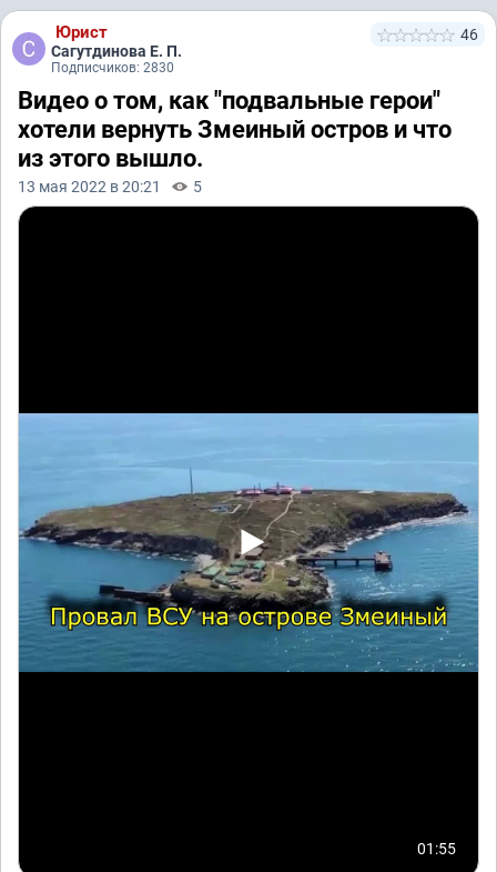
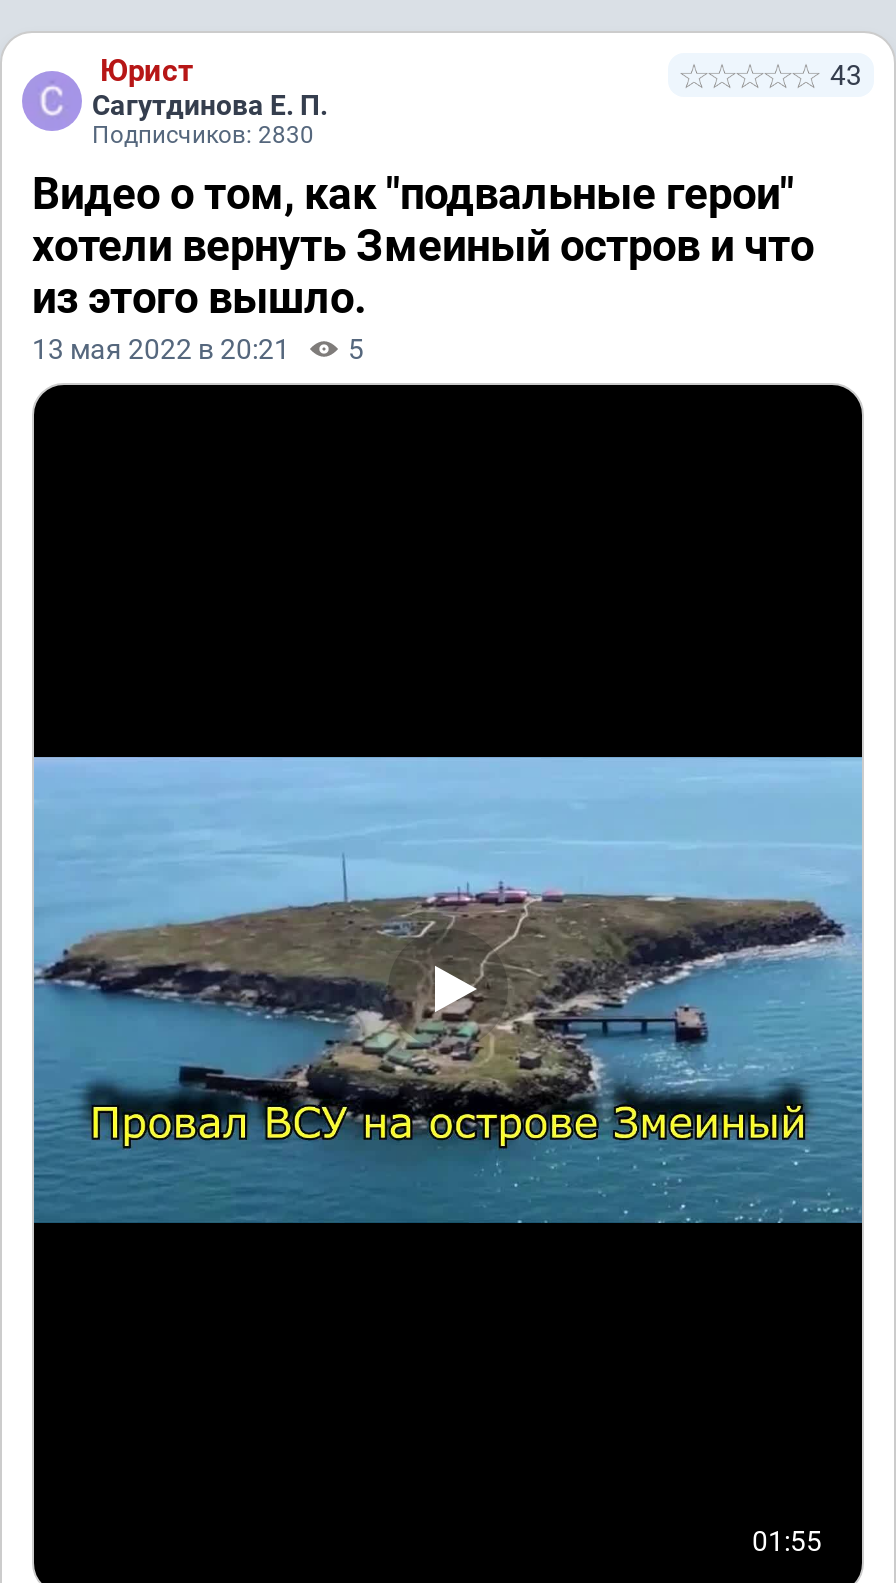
- 46
+ 43
